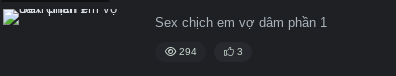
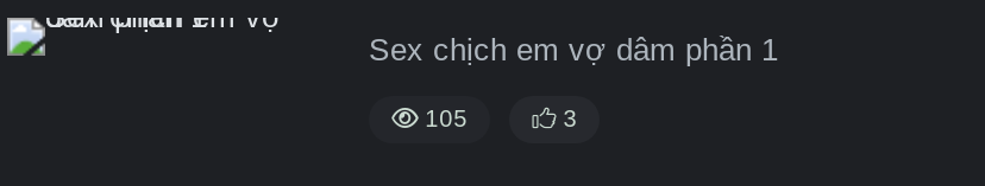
- 294
+ 105
